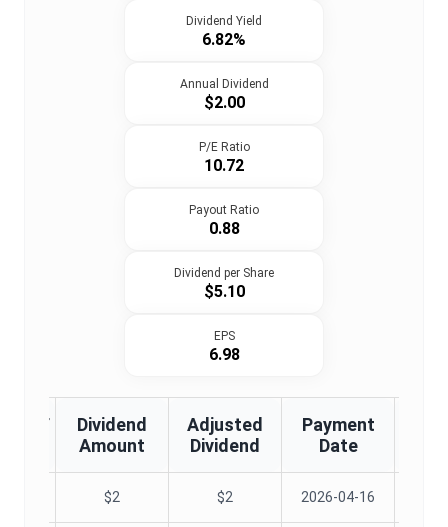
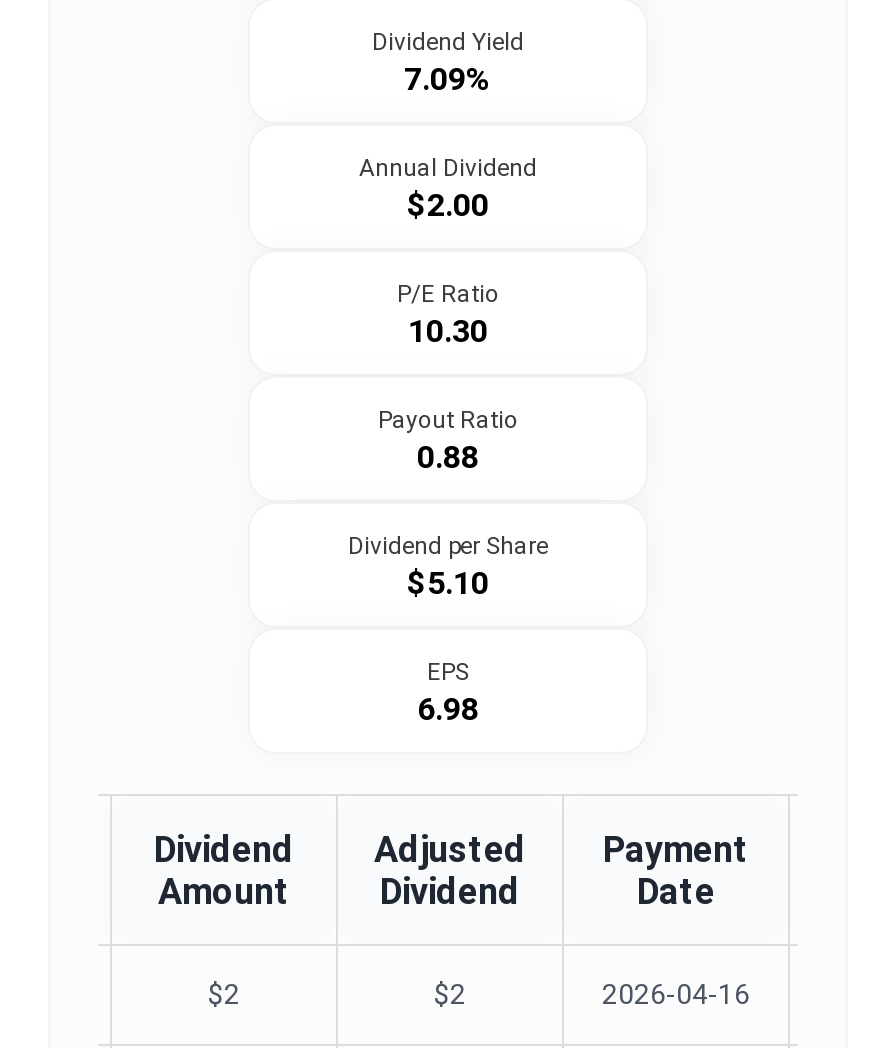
- 6.82%
+ 7.09%

- 10.72
+ 10.30
